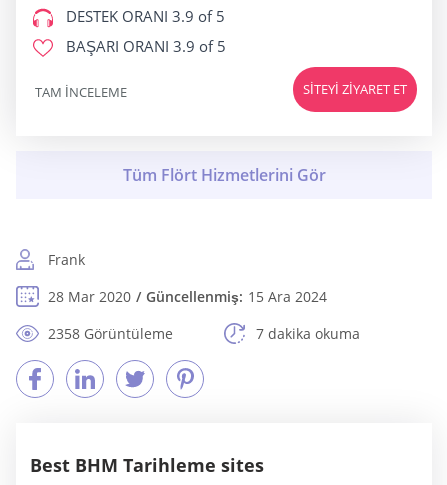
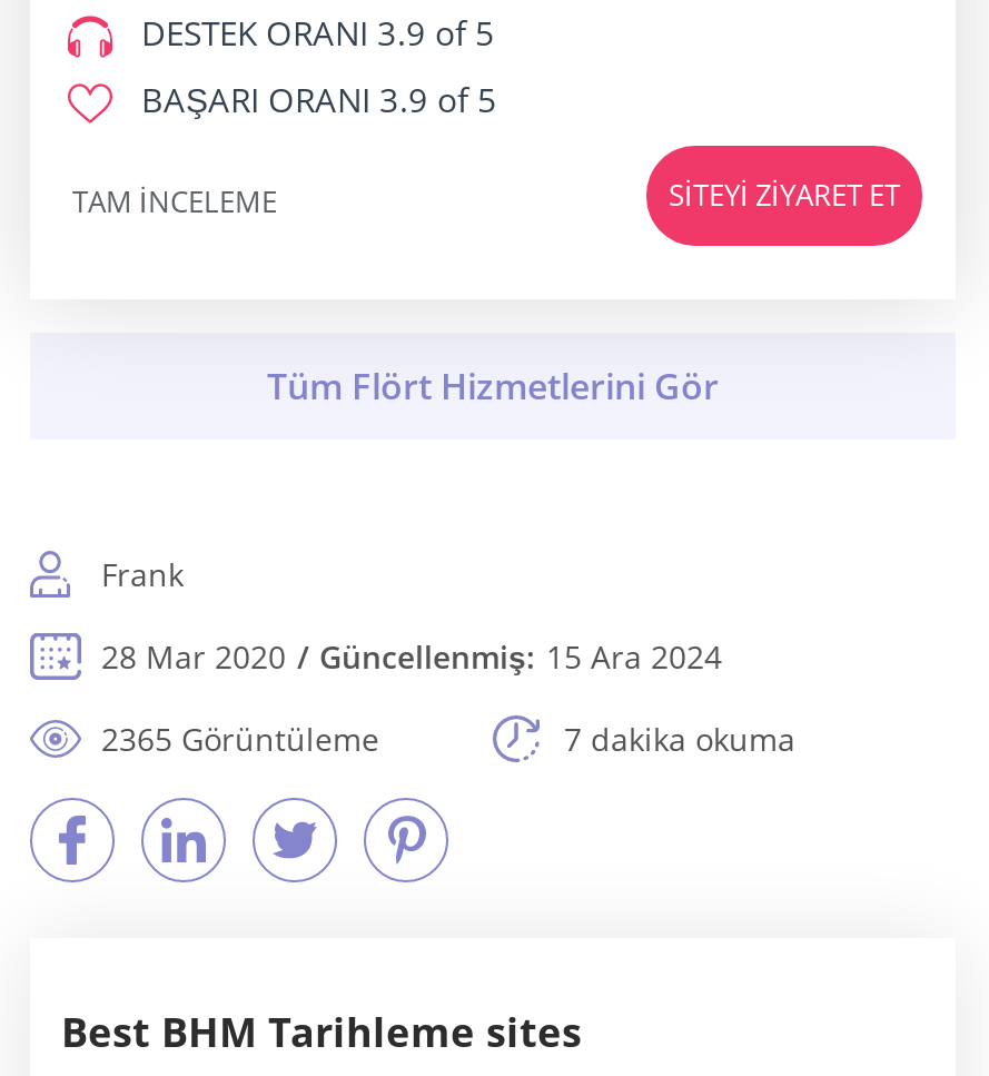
- 2358 Görüntüleme
+ 2365 Görüntüleme
